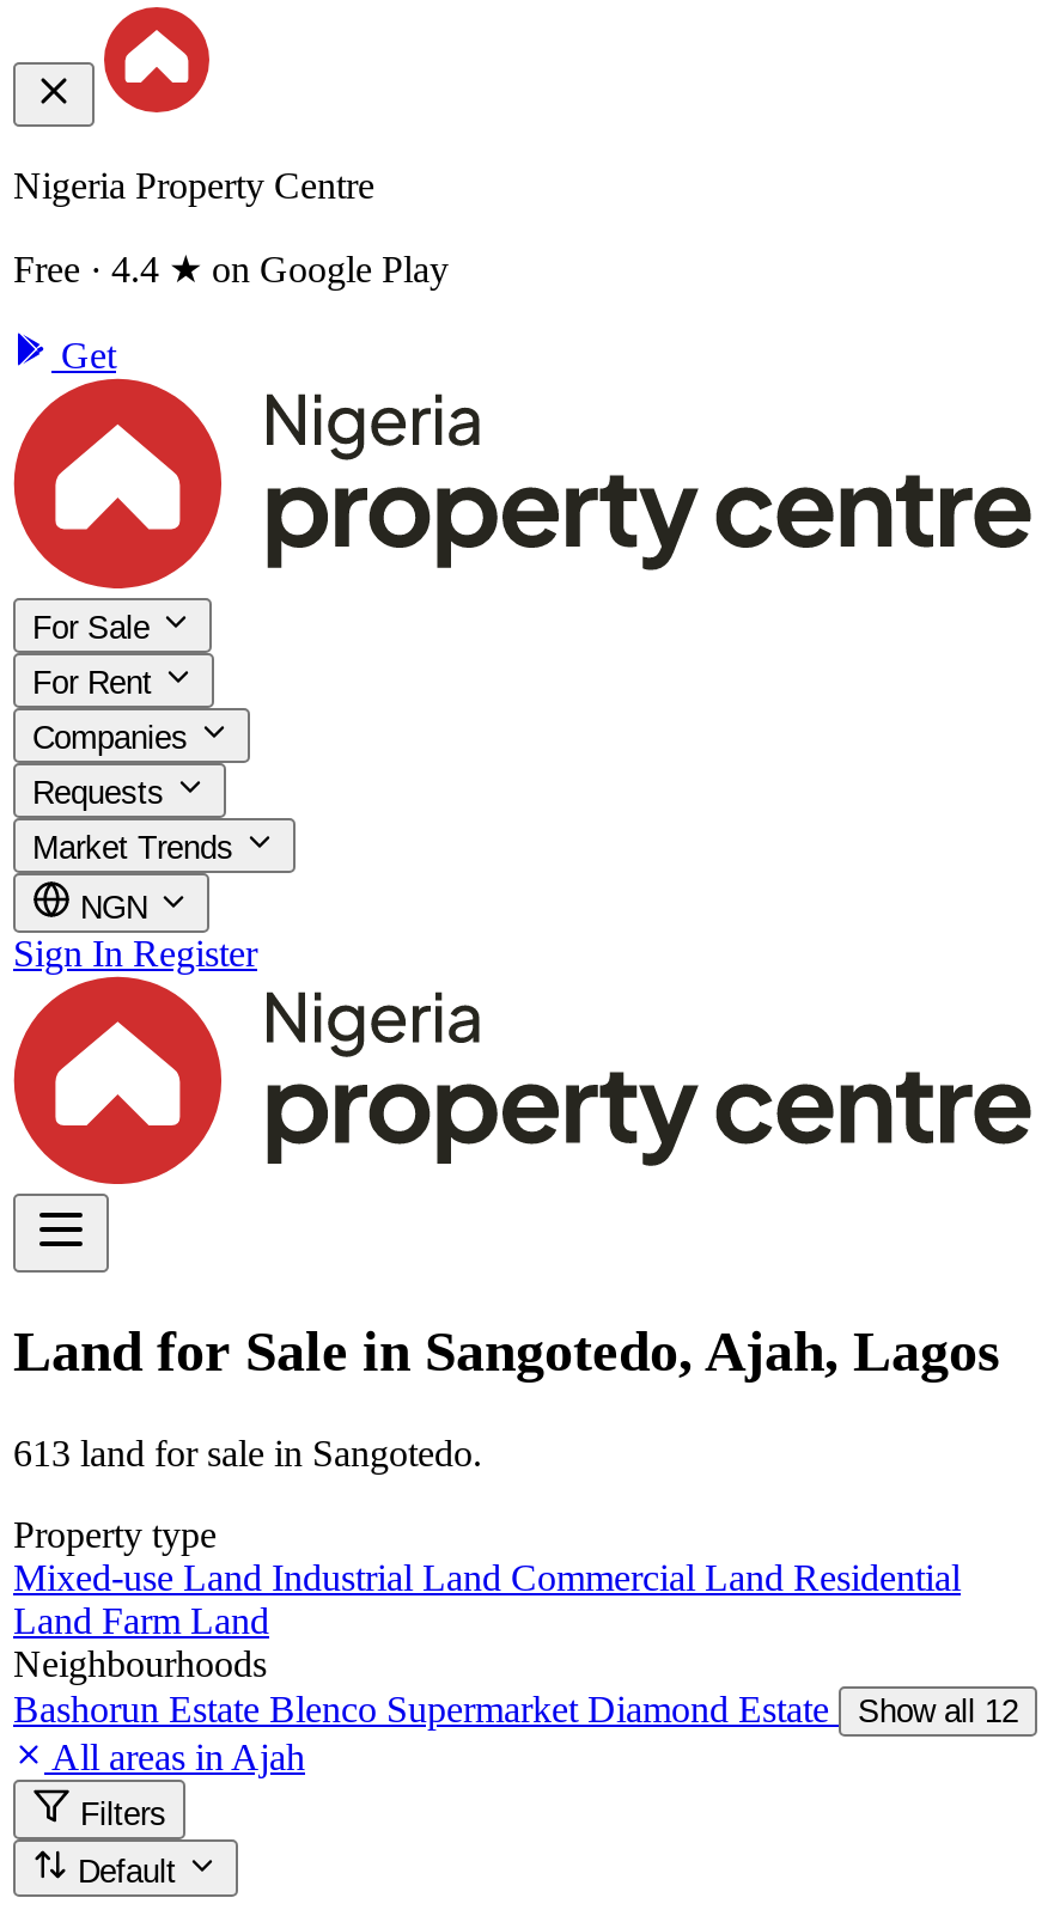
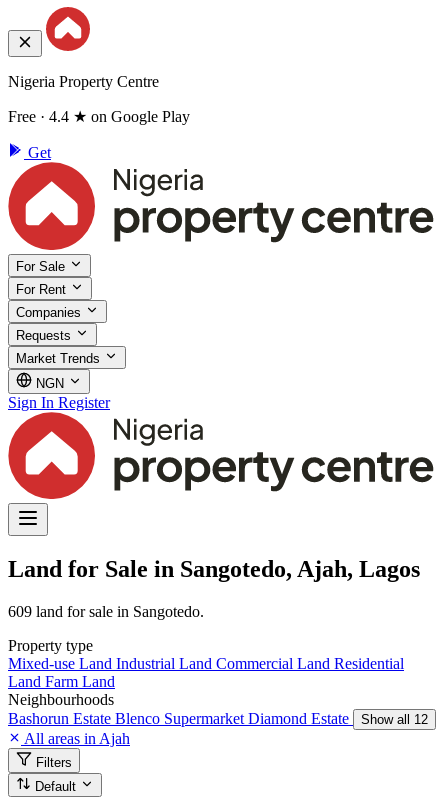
- 613 land for sale in Sangotedo.
+ 609 land for sale in Sangotedo.
